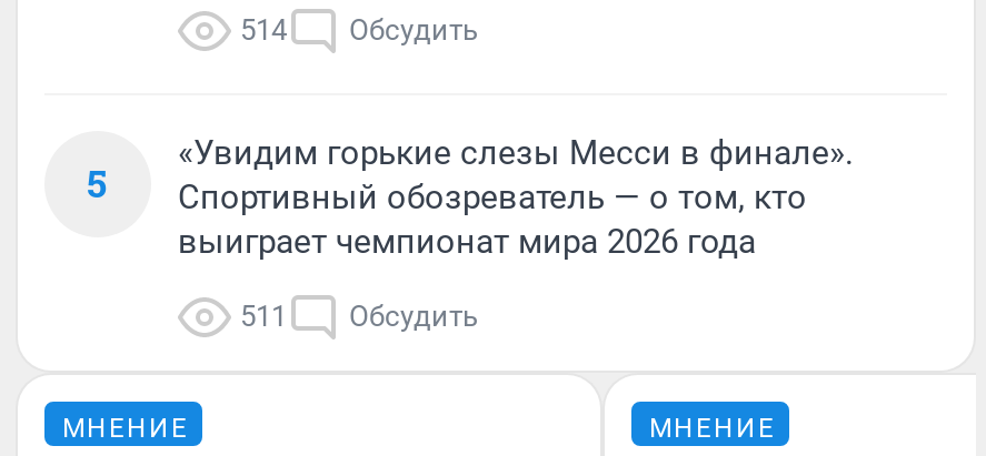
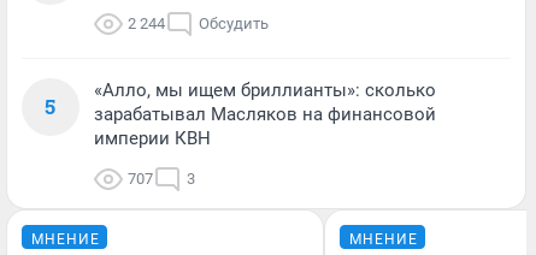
- 514 Обсудить
+ 2 244 Обсудить

- «Увидим горькие слезы Месси в финале».
- Спортивный обозреватель — о том, кто
- выиграет чемпионат мира 2026 года
+ «Алло, мы ищем бриллианты»: сколько
+ зарабатывал Масляков на финансовой
+ империи КВН

- 511
- Обсудить
+ 707
+ 3
